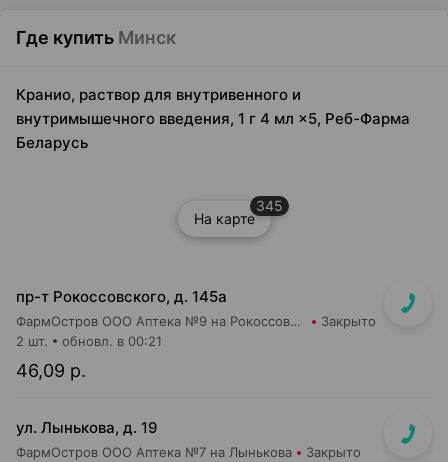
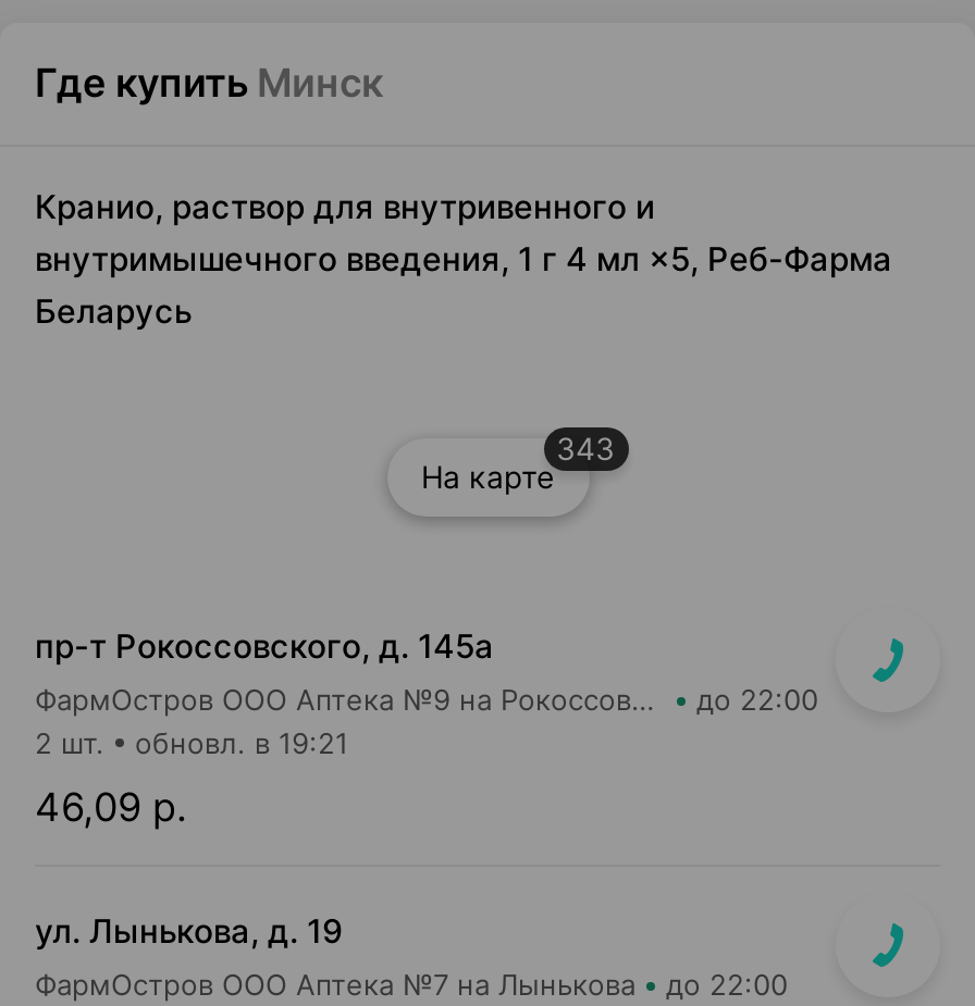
- 345
+ 343

- Закрыто
+ до 22:00

- 2 шт. обновл. в 00:21
+ 2 шт. обновл. в 19:21

- Закрыто
+ до 22:00
